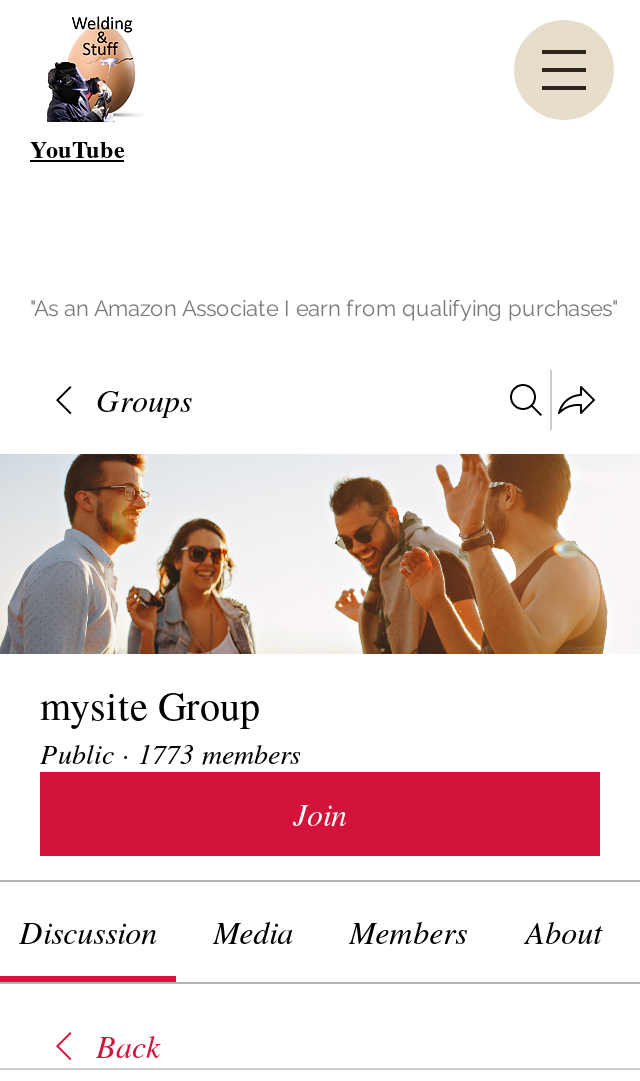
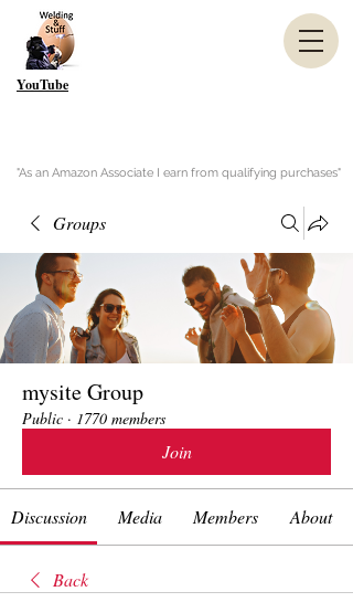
- Public · 1773 members
+ Public · 1770 members
